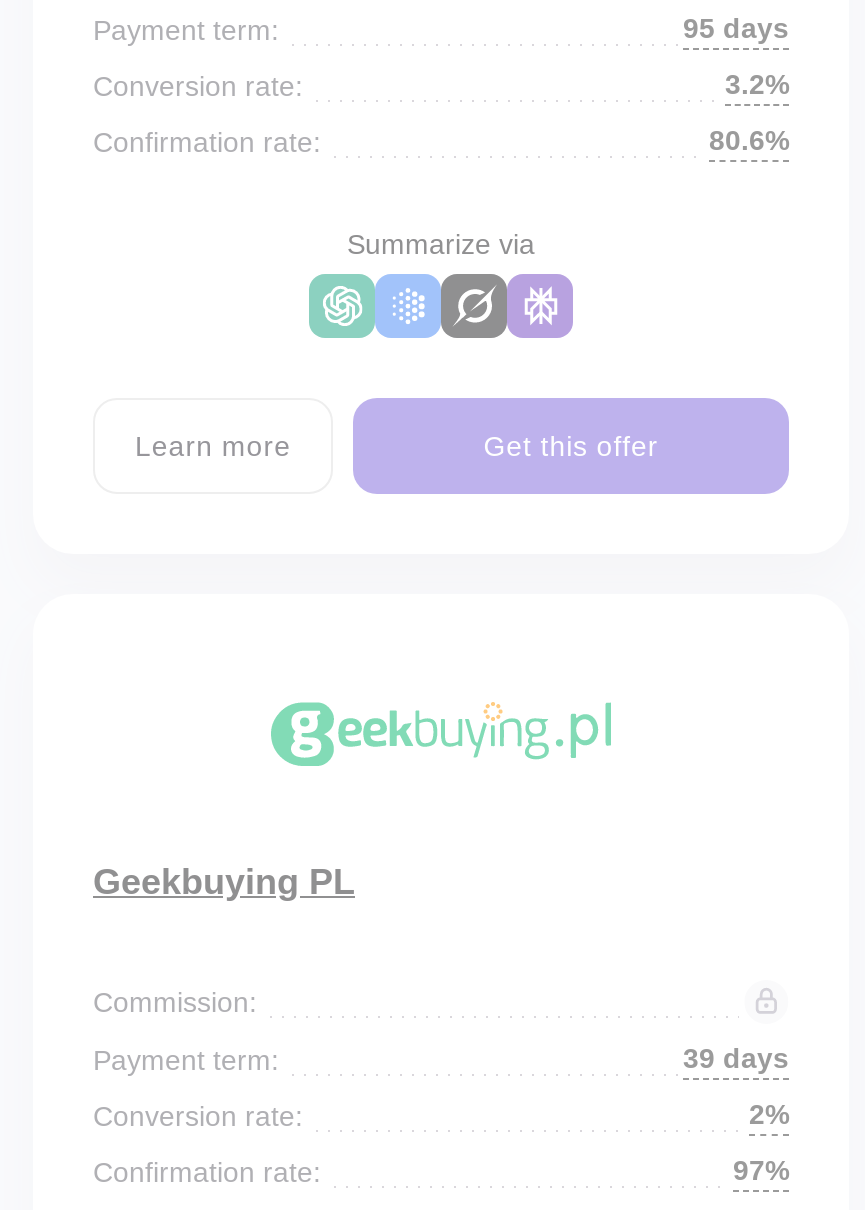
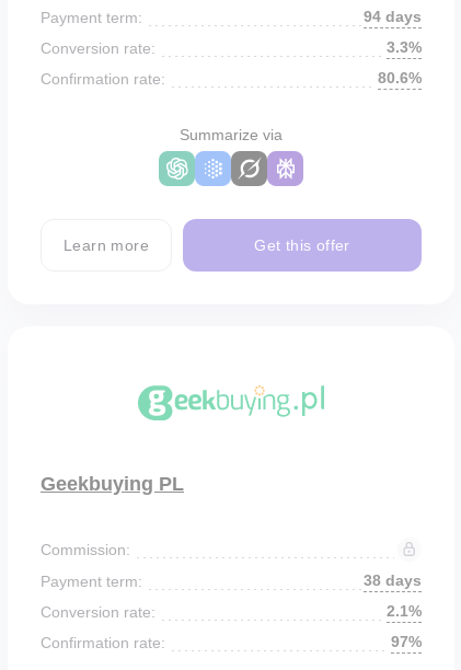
- 95 days
+ 94 days

- 3.2%
+ 3.3%

- 39 days
+ 38 days

- 2%
+ 2.1%
